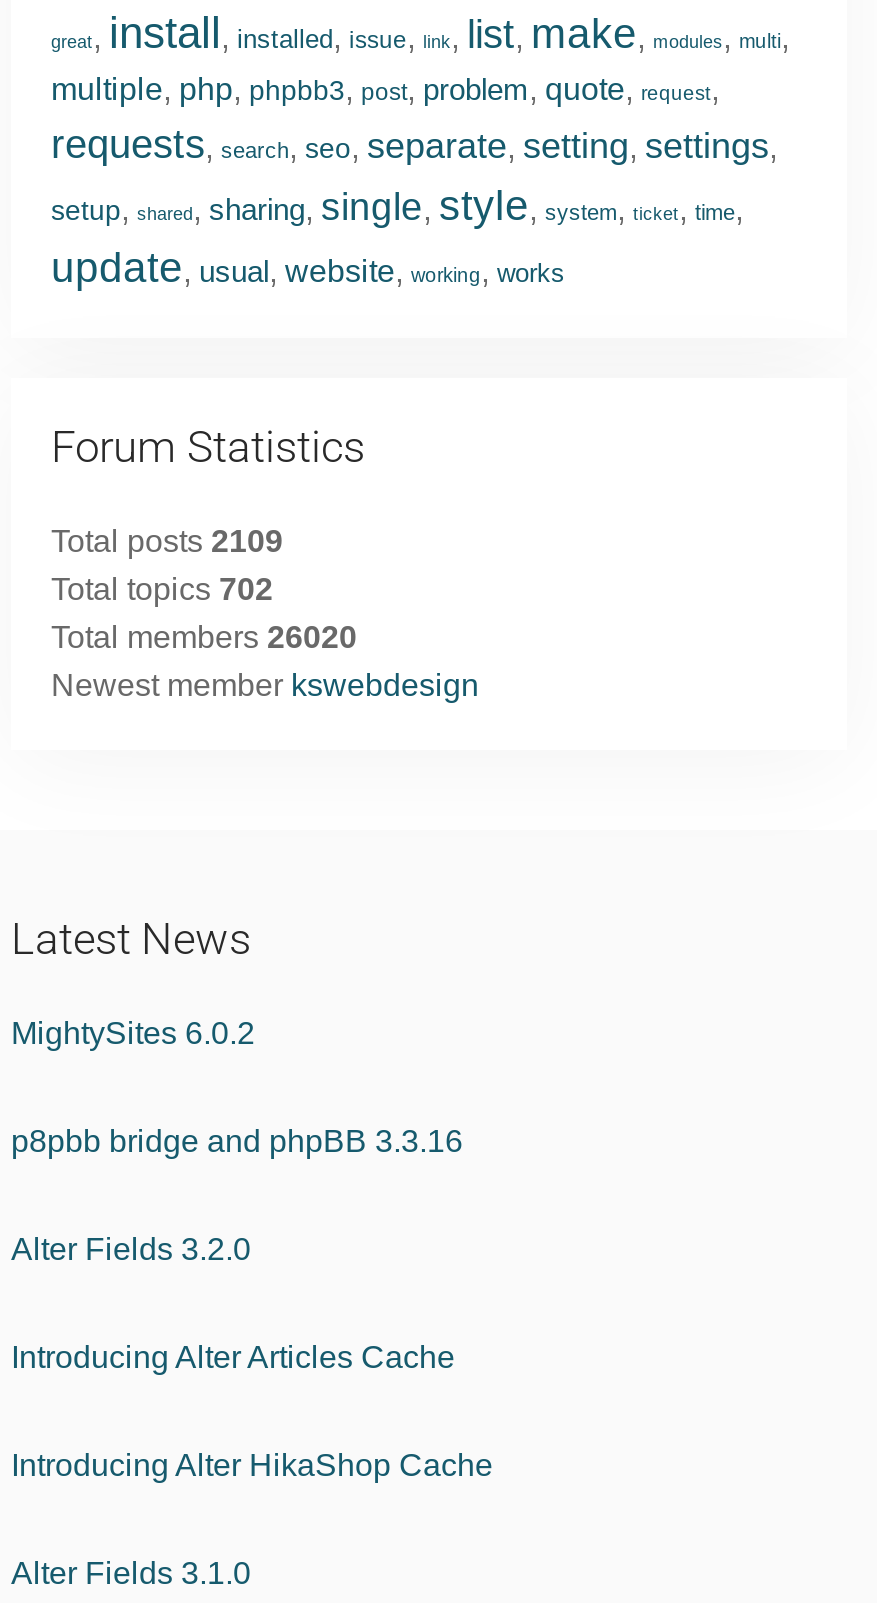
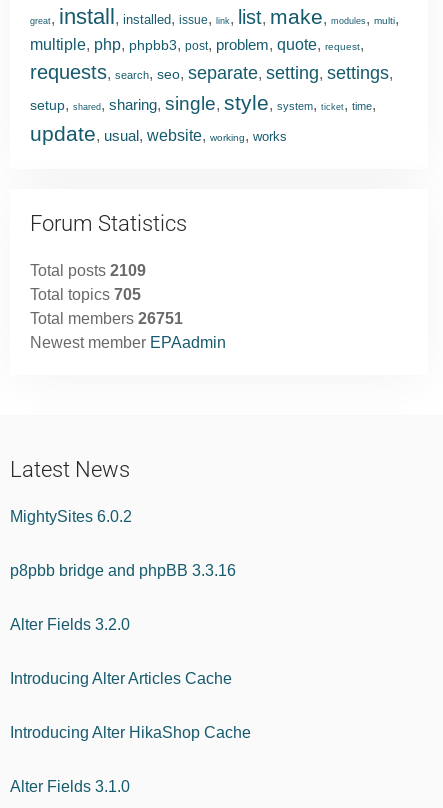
- Total topics 702
+ Total topics 705

- Total members 26020
+ Total members 26751

- Newest member kswebdesign
+ Newest member EPAadmin
